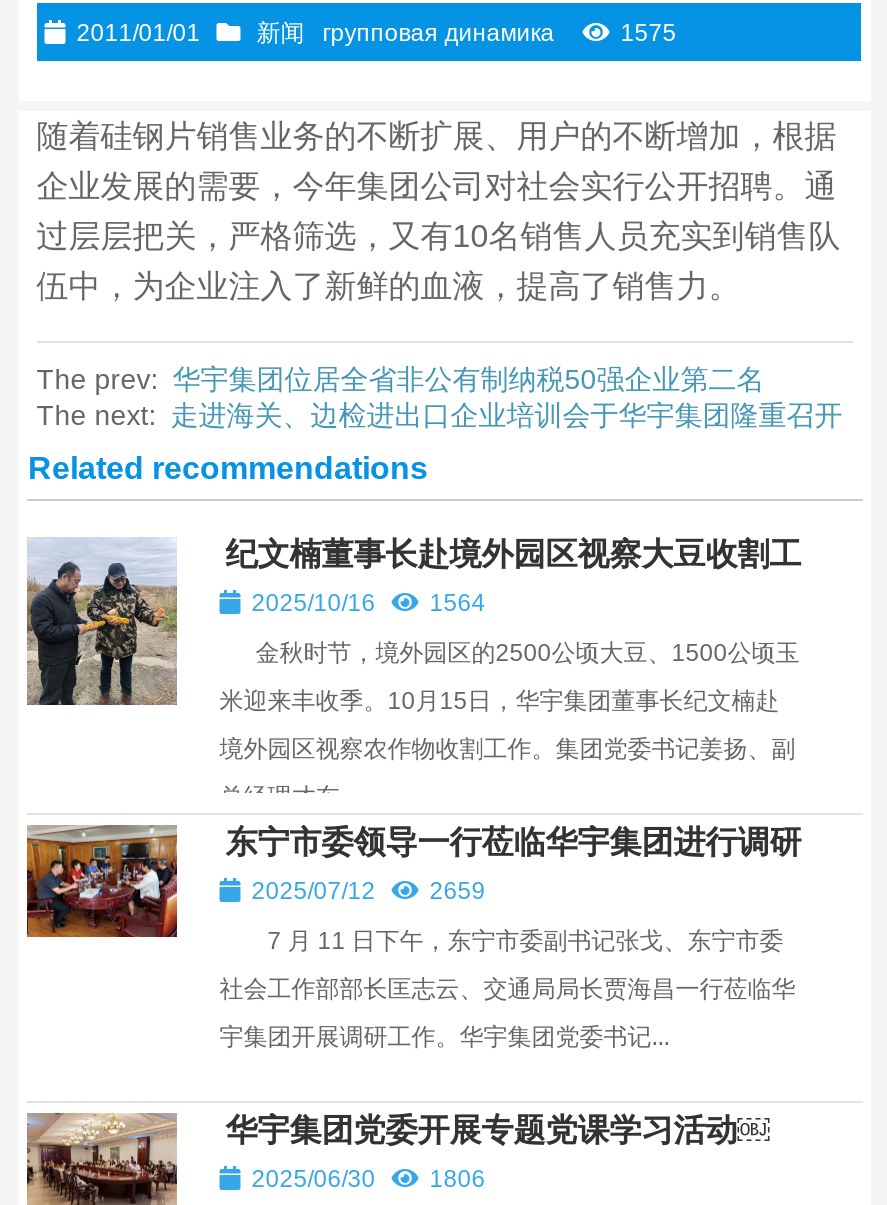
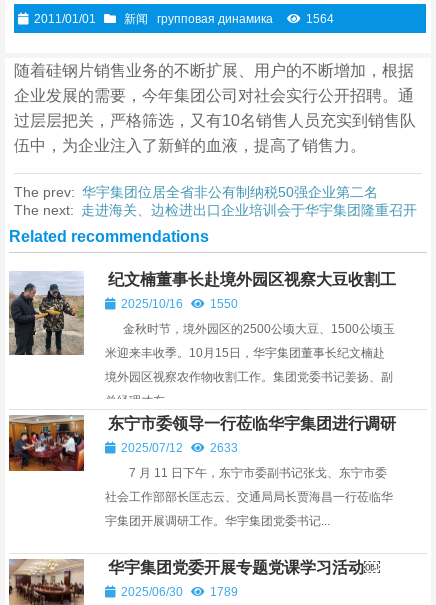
- 1575
+ 1564

- 作2025/10/16 1564
+ 作2025/10/16 1550

- ￼ 2025/07/12 2659
+ ￼ 2025/07/12 2633

- 2025/06/30 1806
+ 2025/06/30 1789
